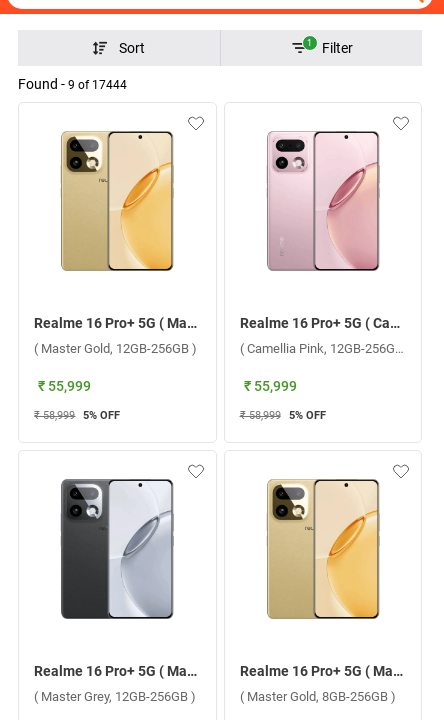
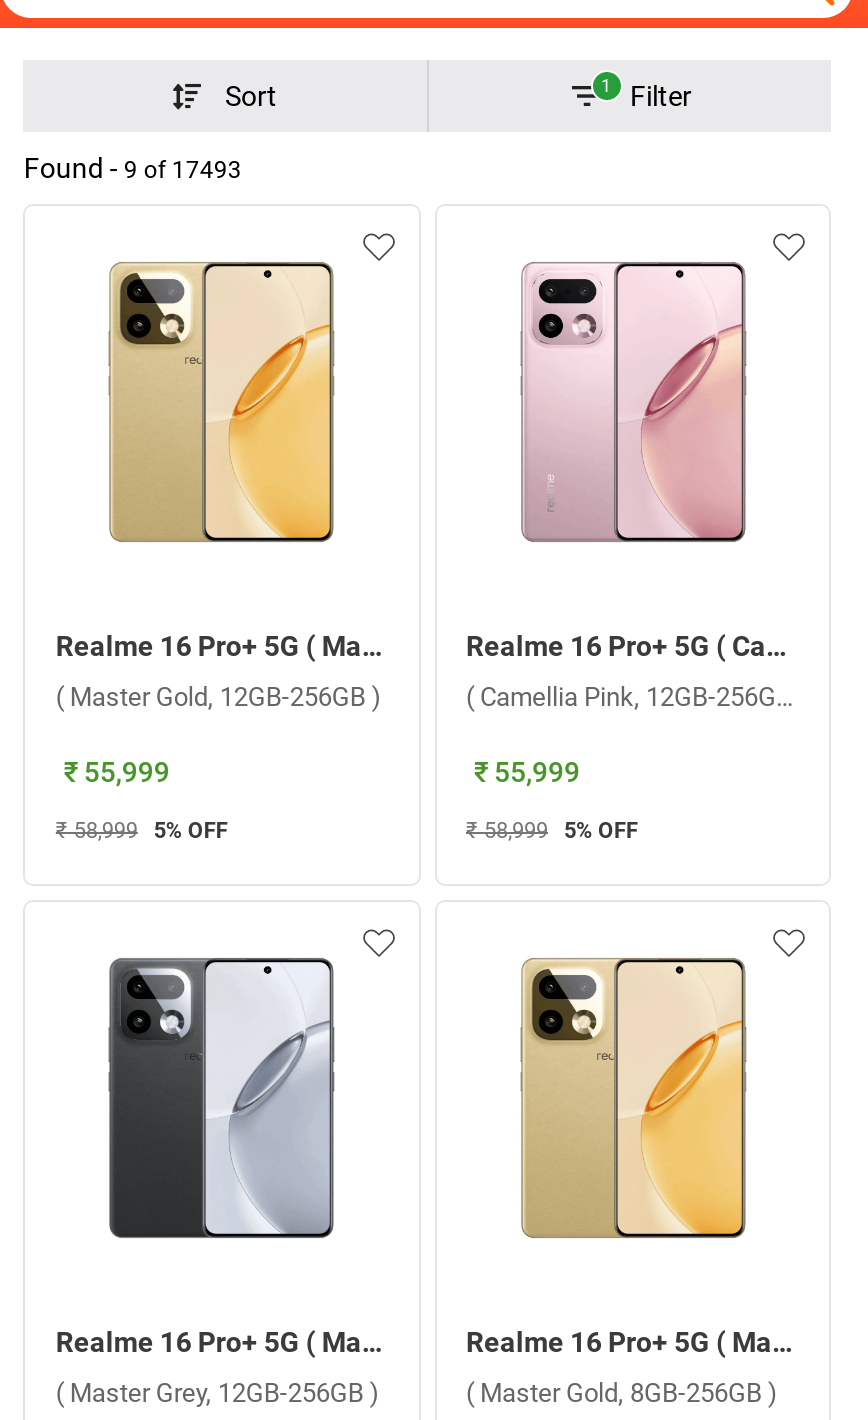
- Found - 9 of 17444
+ Found - 9 of 17493
